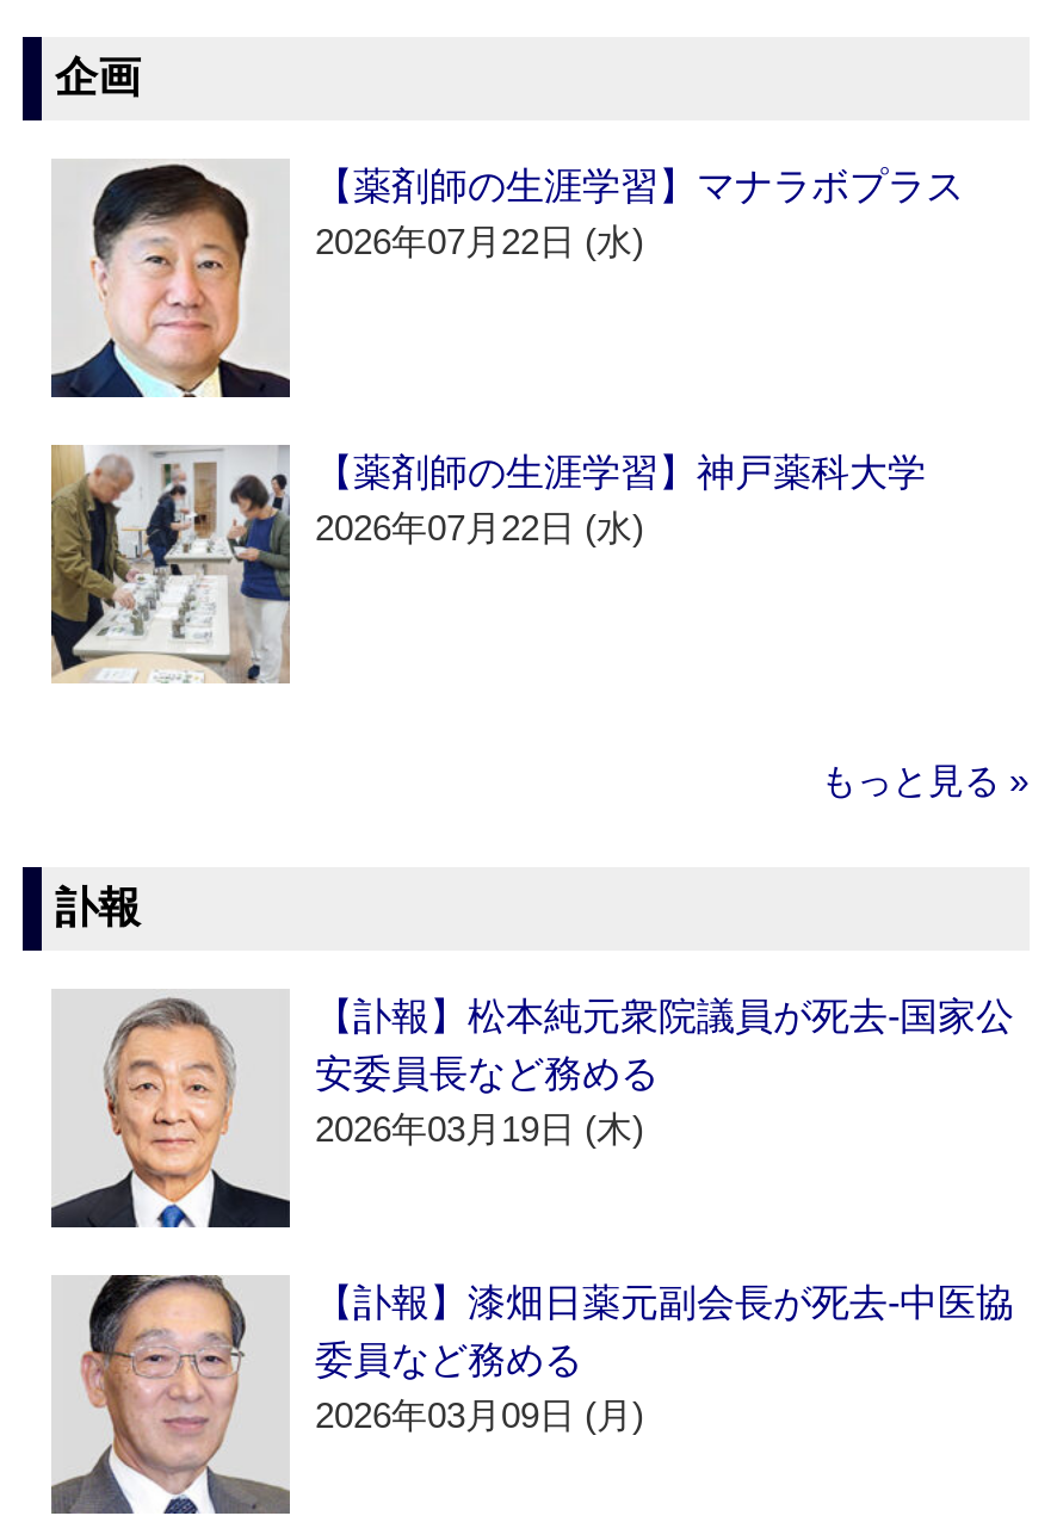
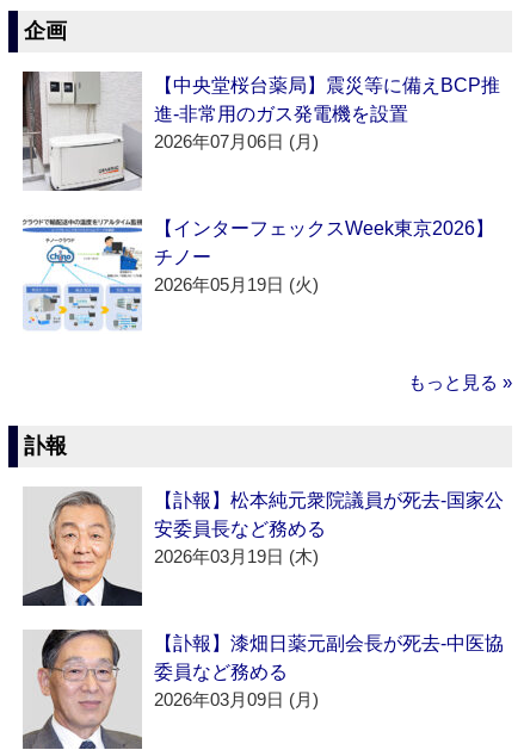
- [image]
- 【薬剤師の生涯学習】マナラボプラス
- 2026年07月22日 (水)
+ [image]
+ 【中央堂桜台薬局】震災等に備えBCP推
+ 進‐非常用のガス発電機を設置
+ 2026年07月06日 (月)

- [image]
- 【薬剤師の生涯学習】神戸薬科大学
- 2026年07月22日 (水)
+ [image]
+ 【インターフェックスWeek東京2026】
+ チノー
+ 2026年05月19日 (火)
